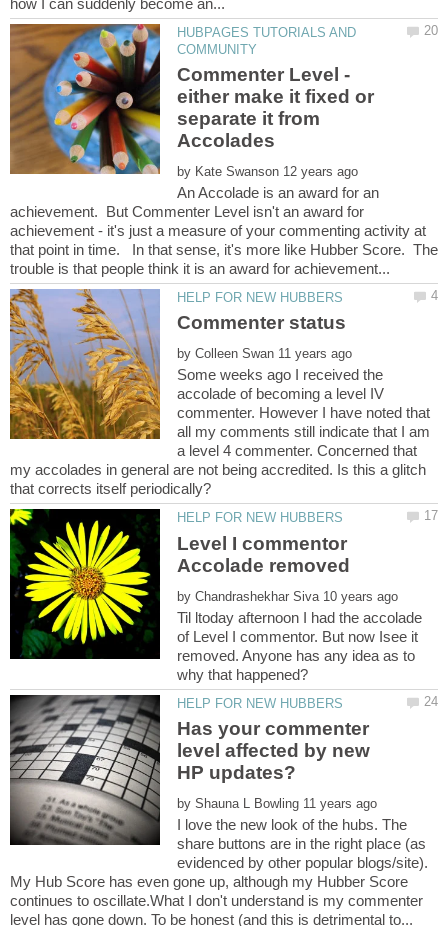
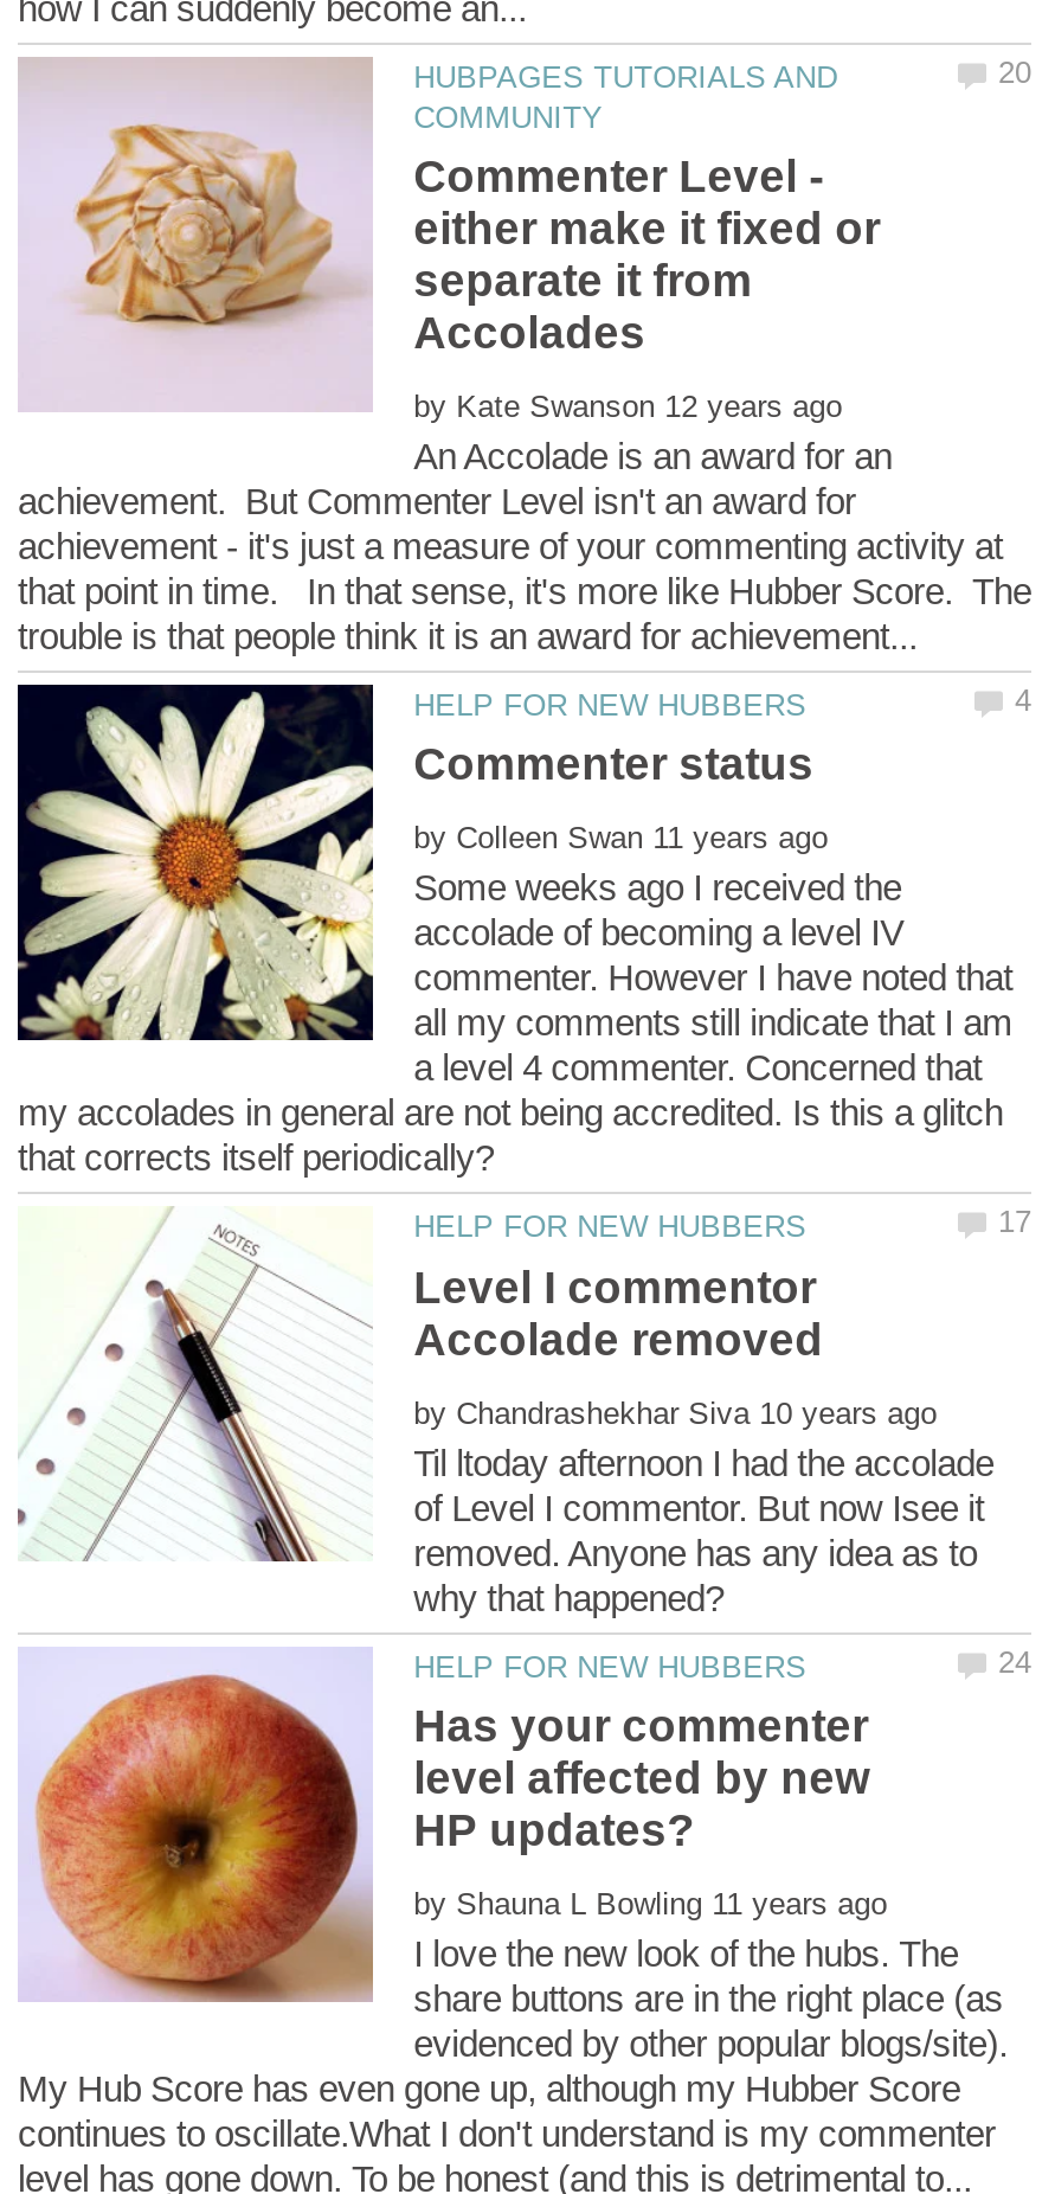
- [image]
+ [image]

- [image]
+ [image]

- [image]
+ [image]

- [image]
+ [image]
